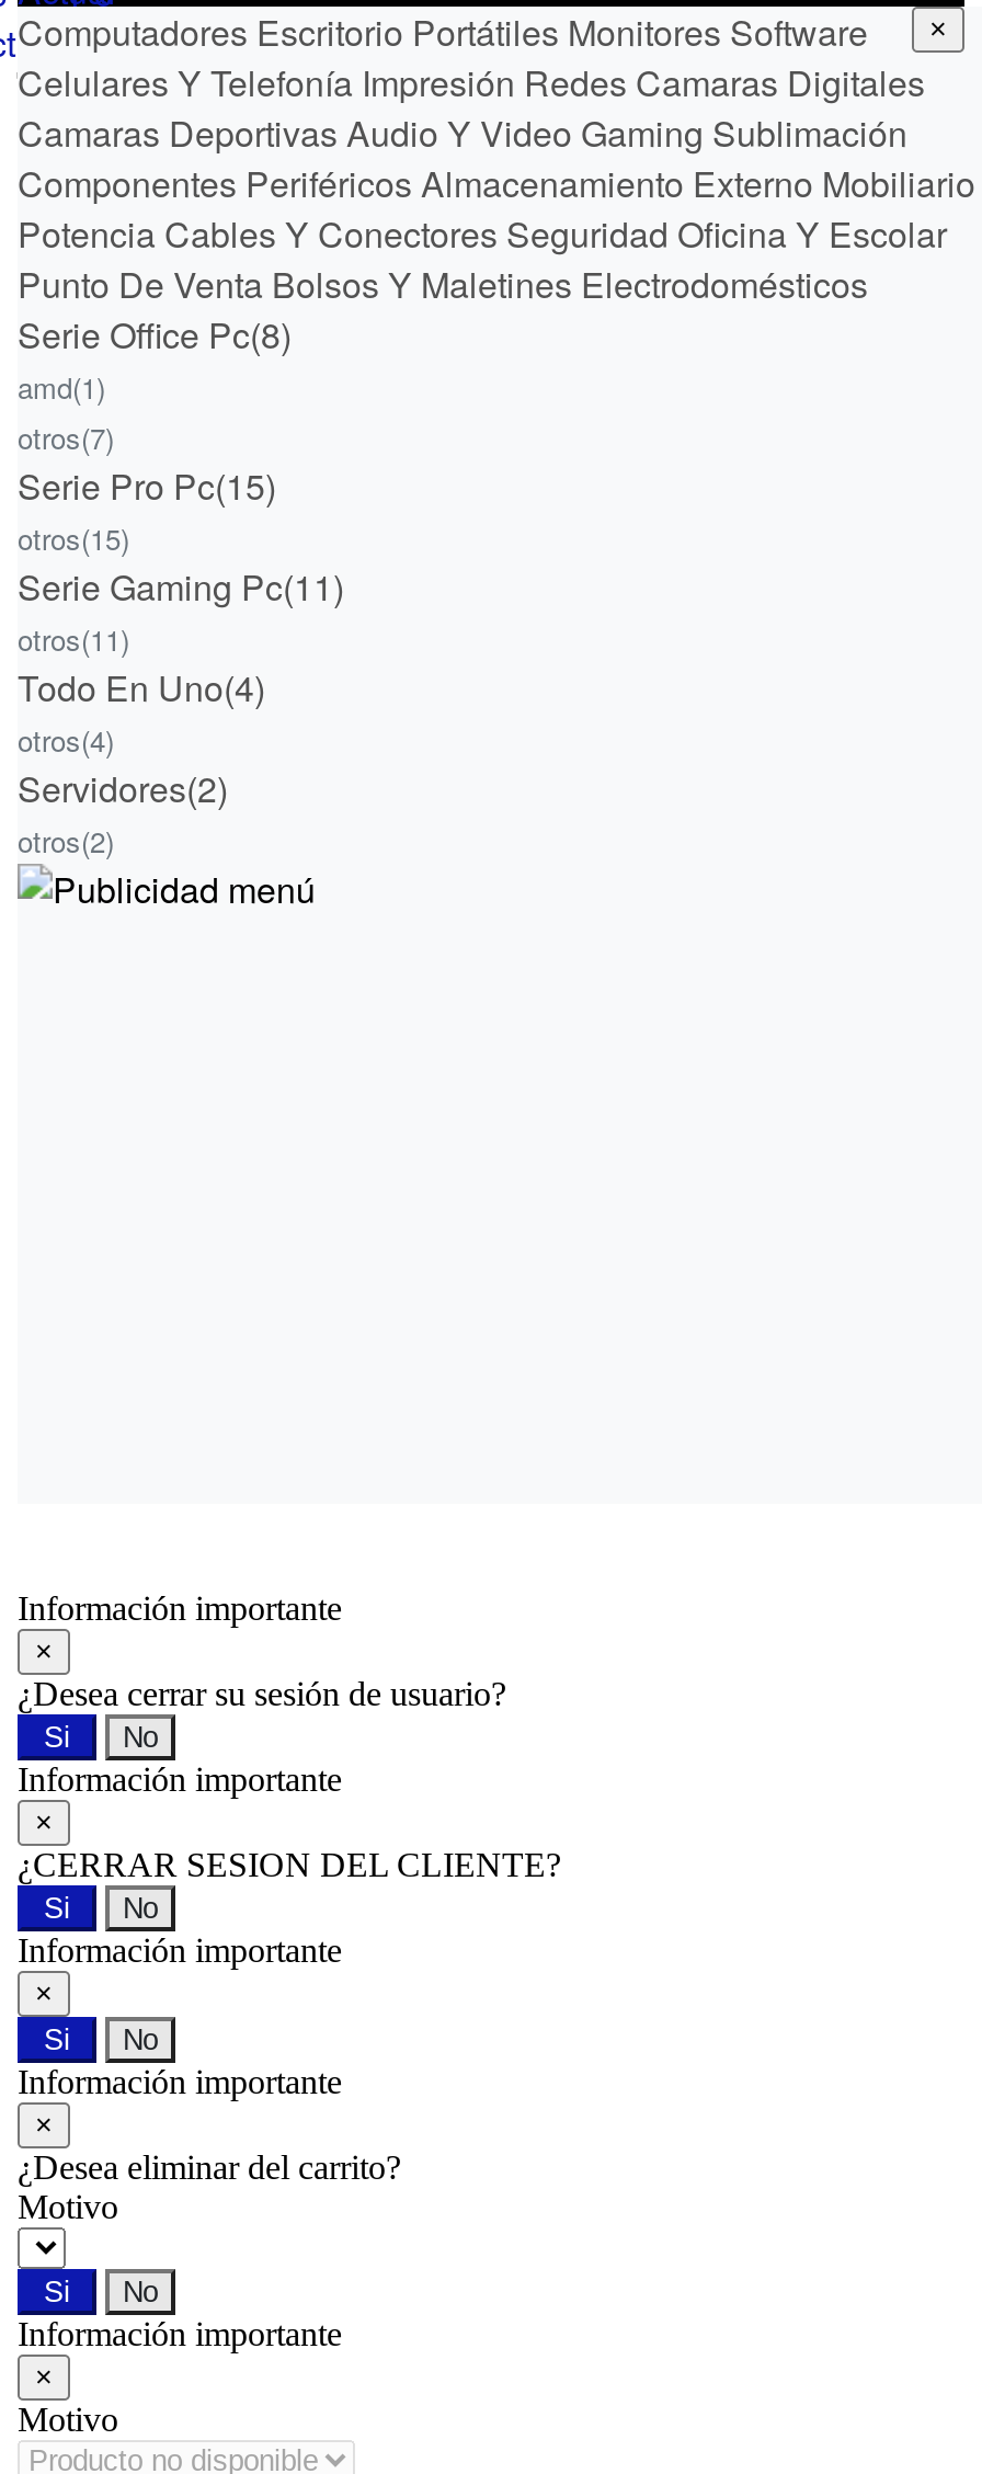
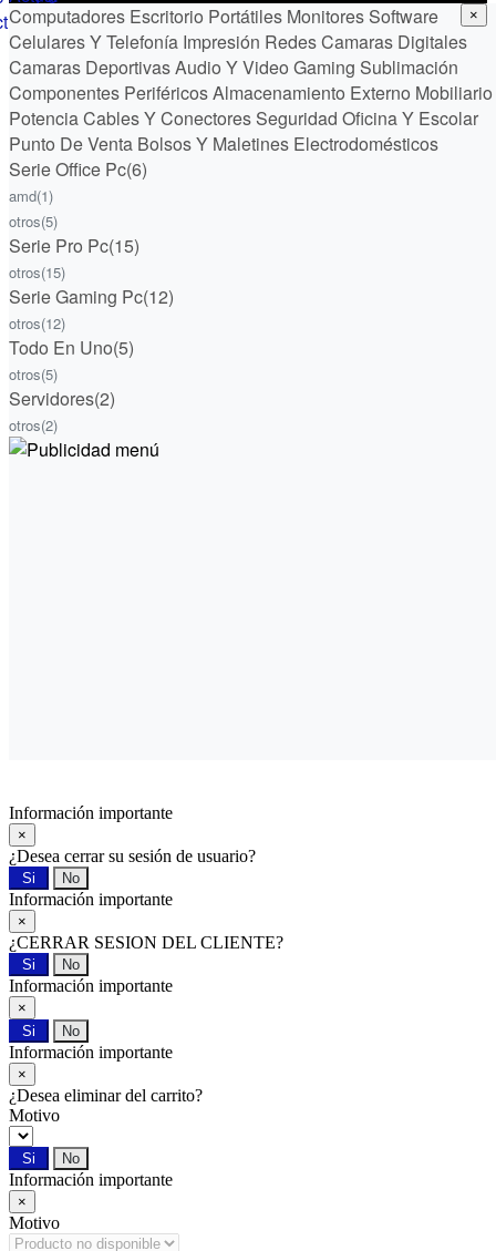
- Serie Office Pc(8)
+ Serie Office Pc(6)

- otros(7)
+ otros(5)

- Serie Gaming Pc(11)
+ Serie Gaming Pc(12)

- otros(11)
+ otros(12)

- Todo En Uno(4)
+ Todo En Uno(5)

- otros(4)
+ otros(5)
